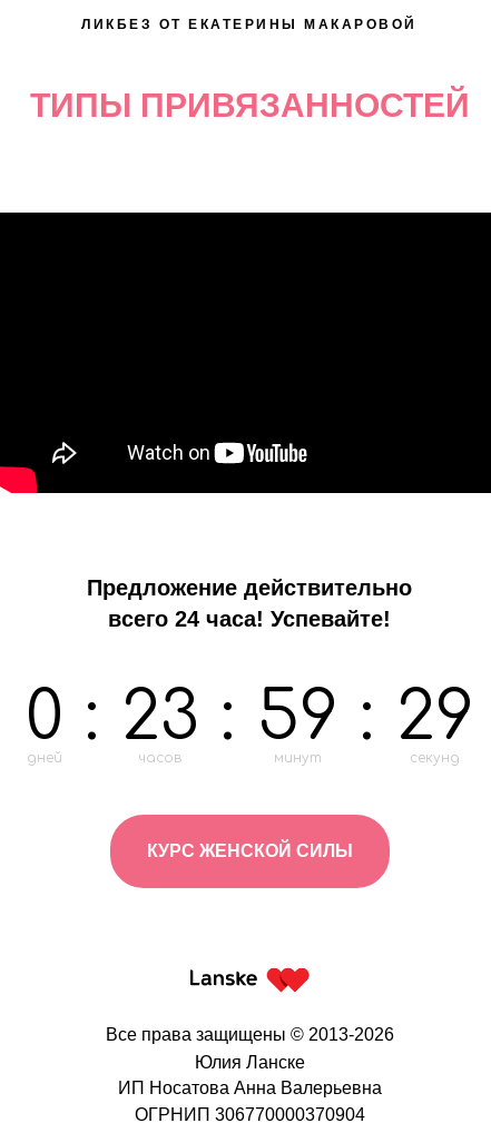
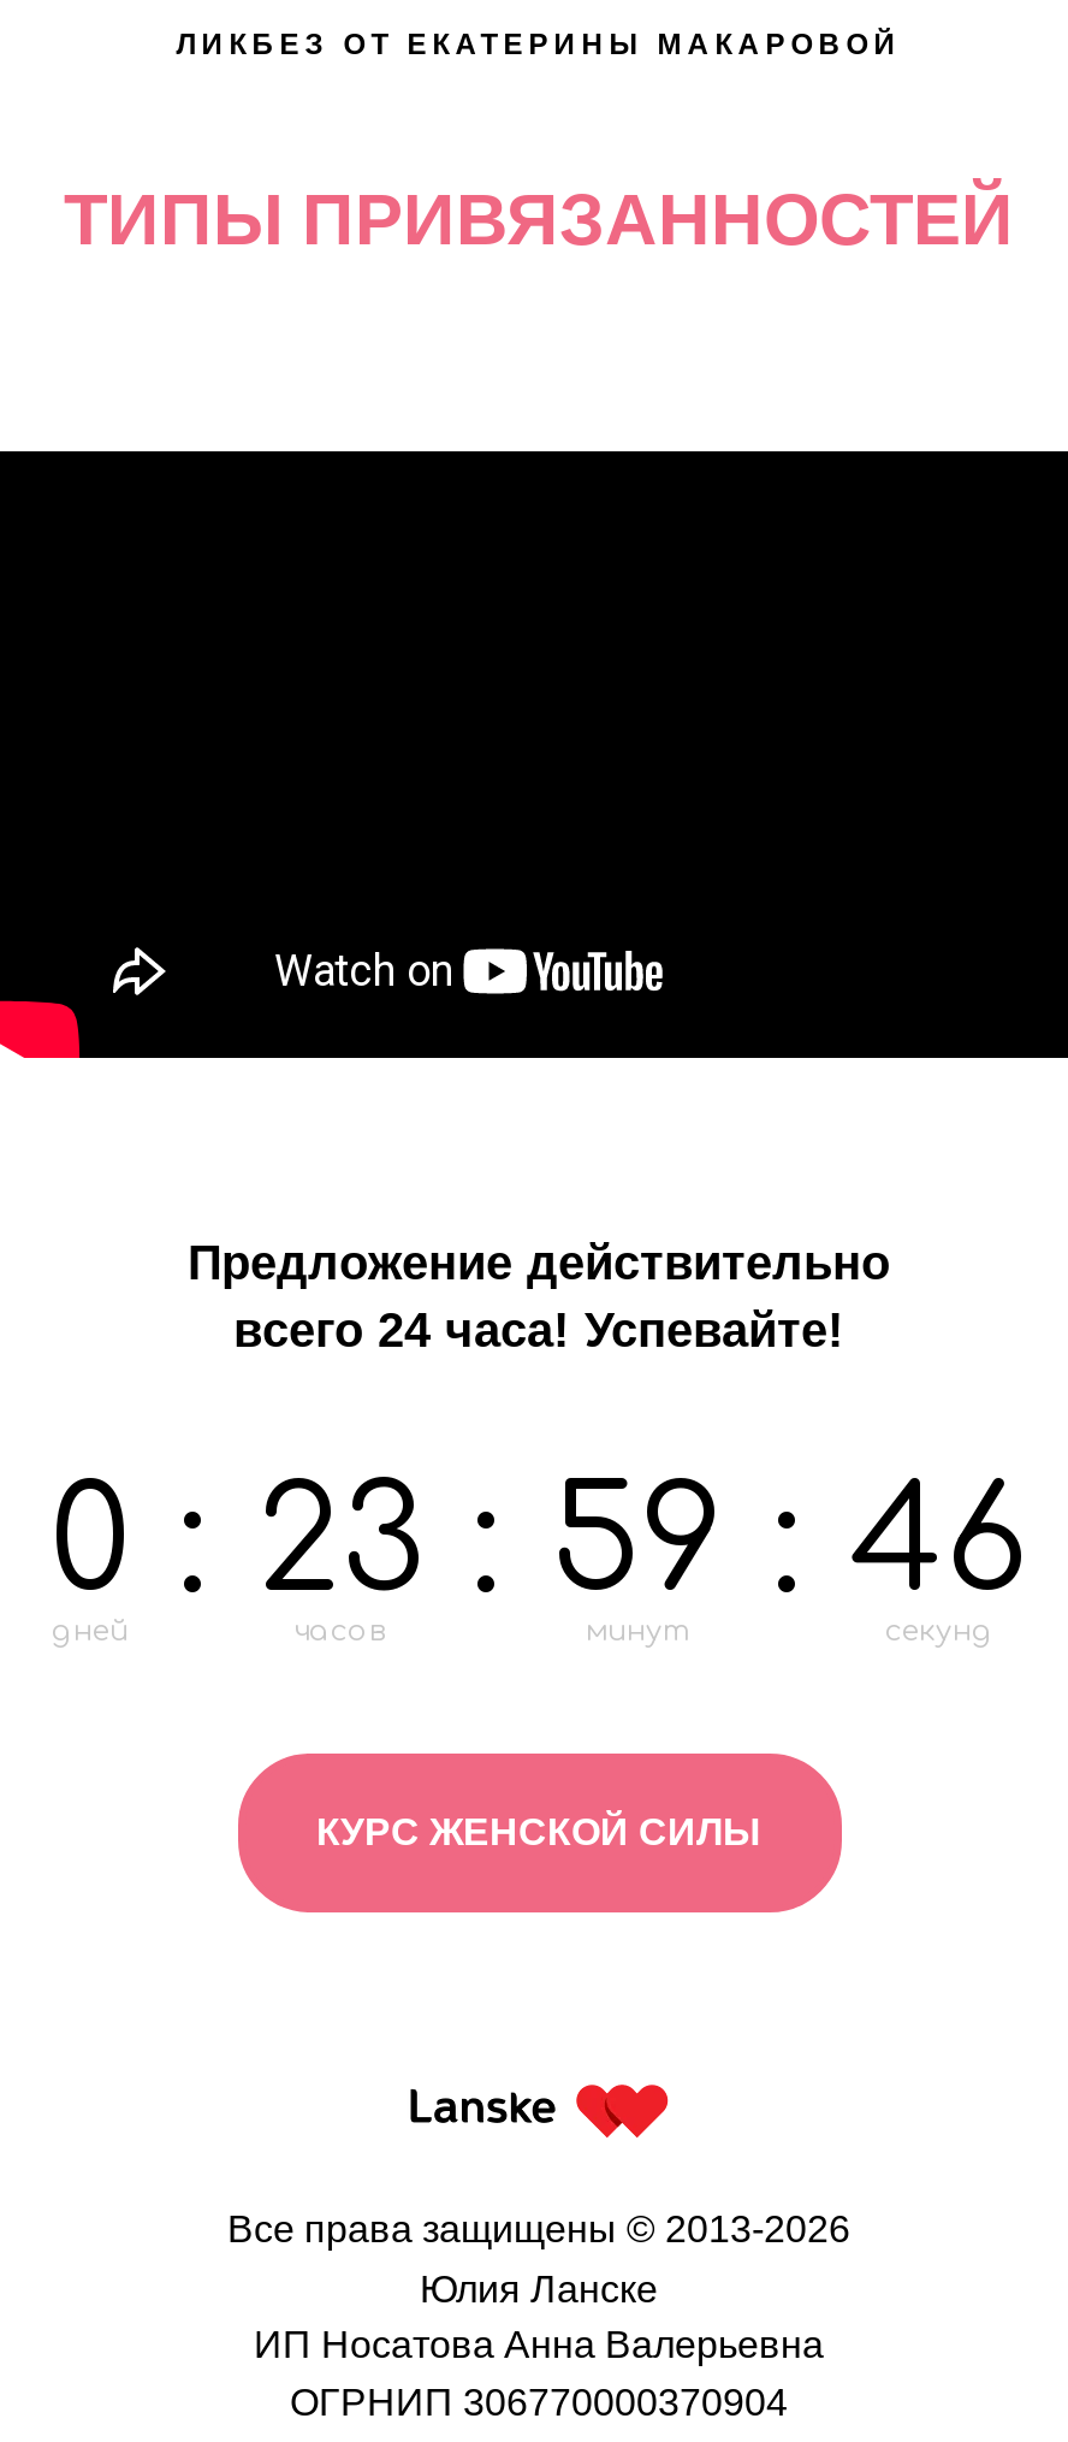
- 0 : 23 : 59 : 29
+ 0 : 23 : 59 : 46
